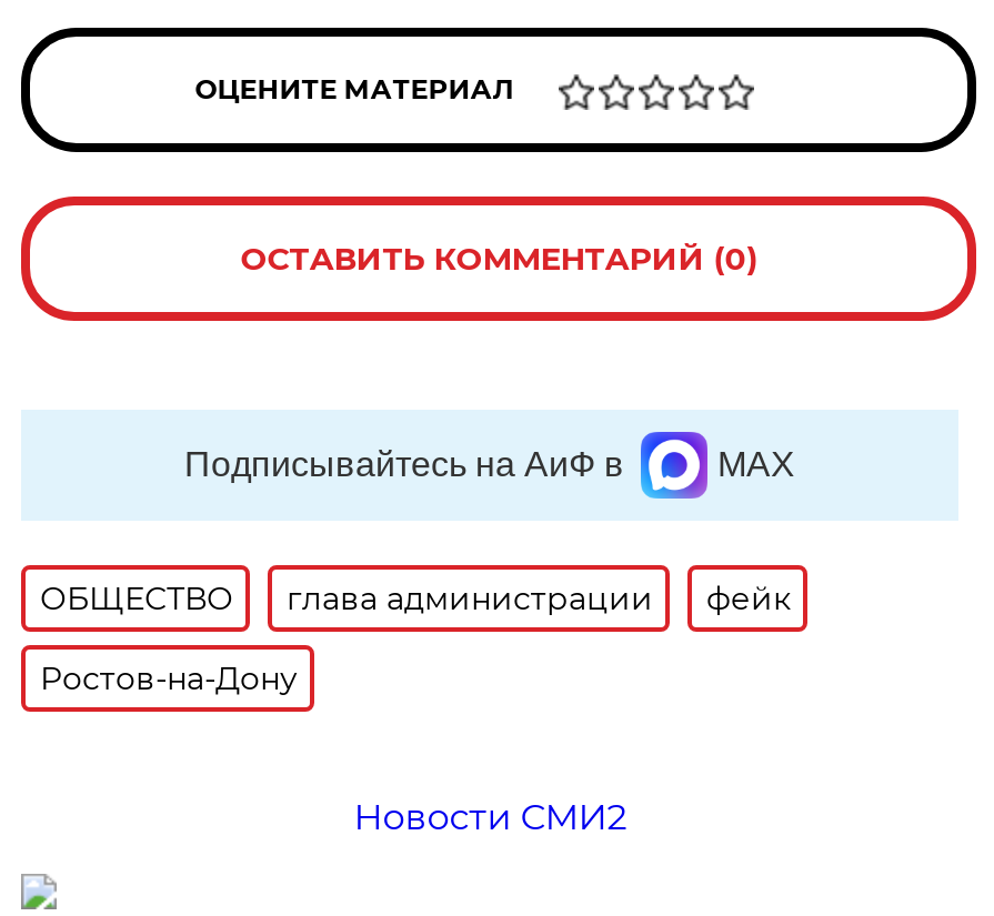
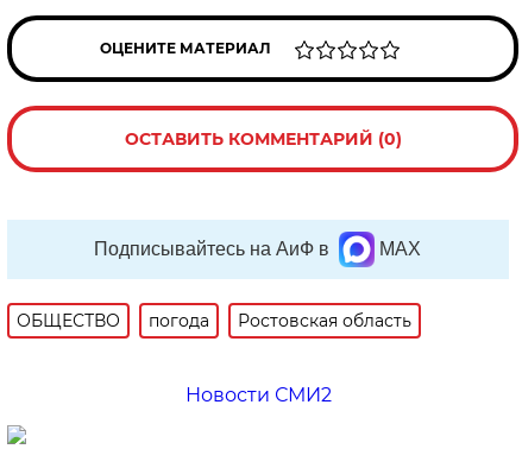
- глава администрации
- фейк
- Ростов-на-Дону
+ погода
+ Ростовская область
